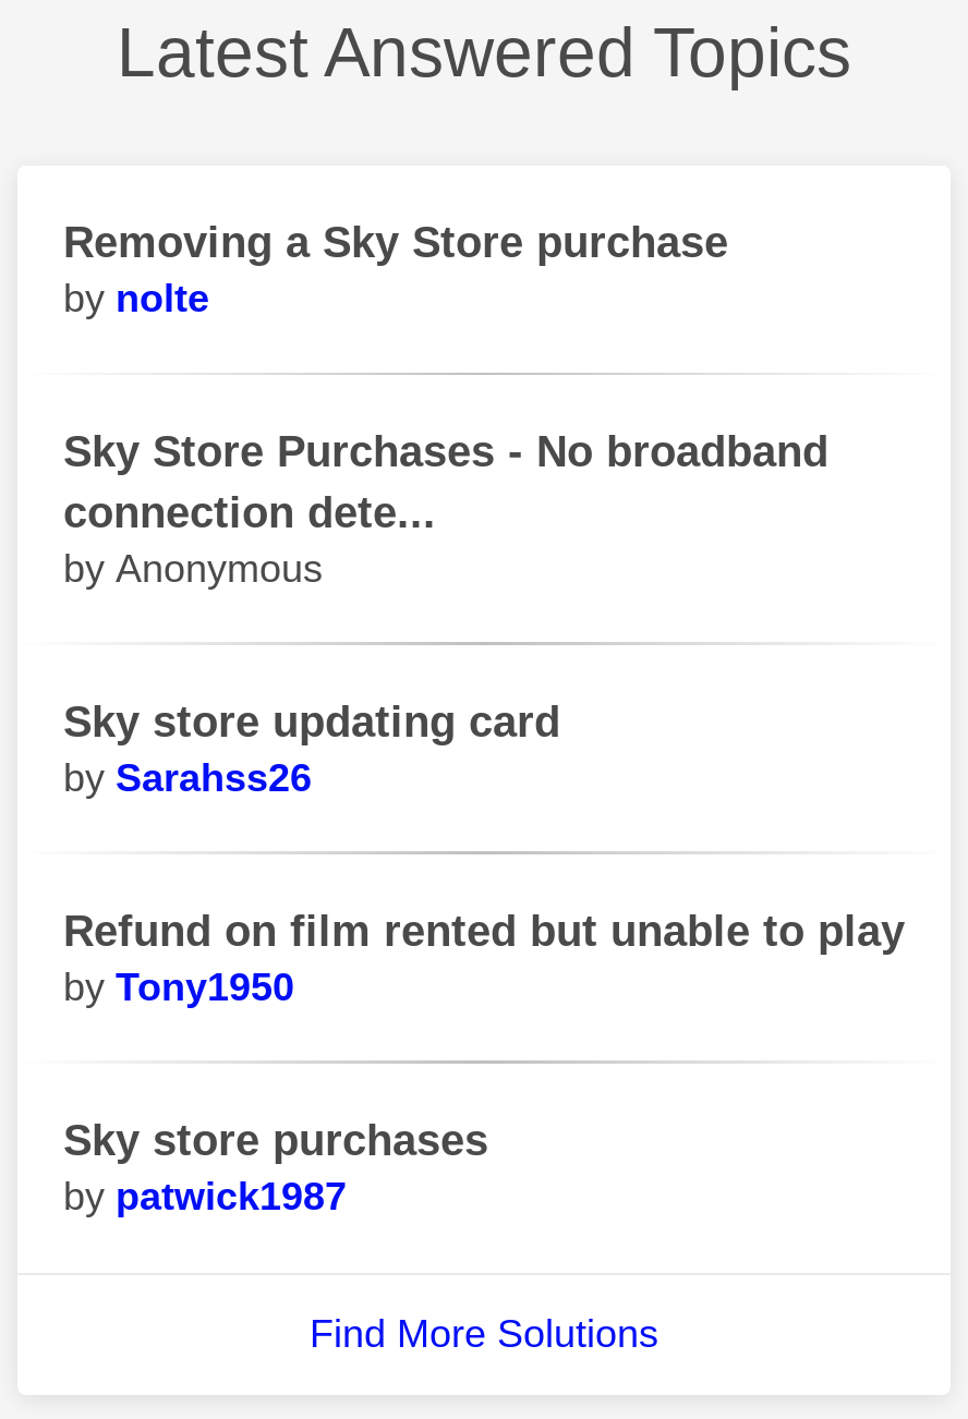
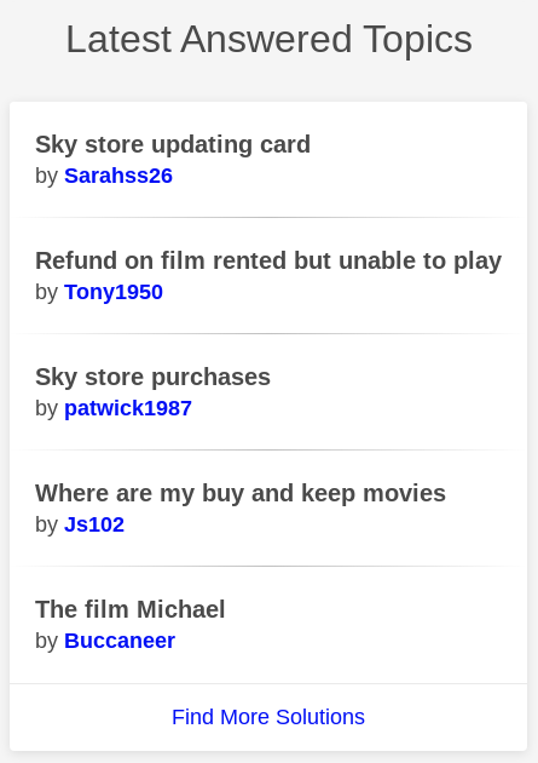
- Removing a Sky Store purchase
- nolte
- Sky Store Purchases - No broadband
- connection dete...
- Anonymous

moved up: Sky store updating card | Sarahss26 | Refund on film rented but unable to play | Tony1950 | Sky store purchases | patwick1987

+ Where are my buy and keep movies
+ Js102
+ The film Michael
+ Buccaneer
